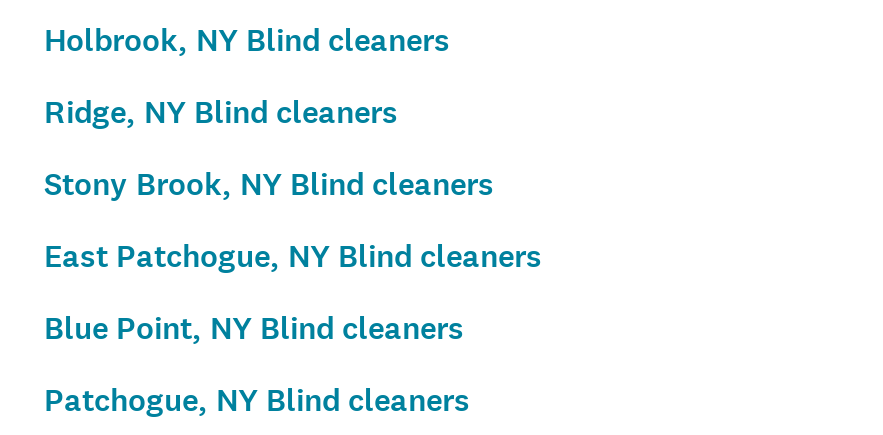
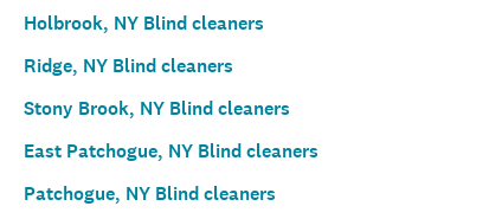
- Blue Point, NY Blind cleaners
